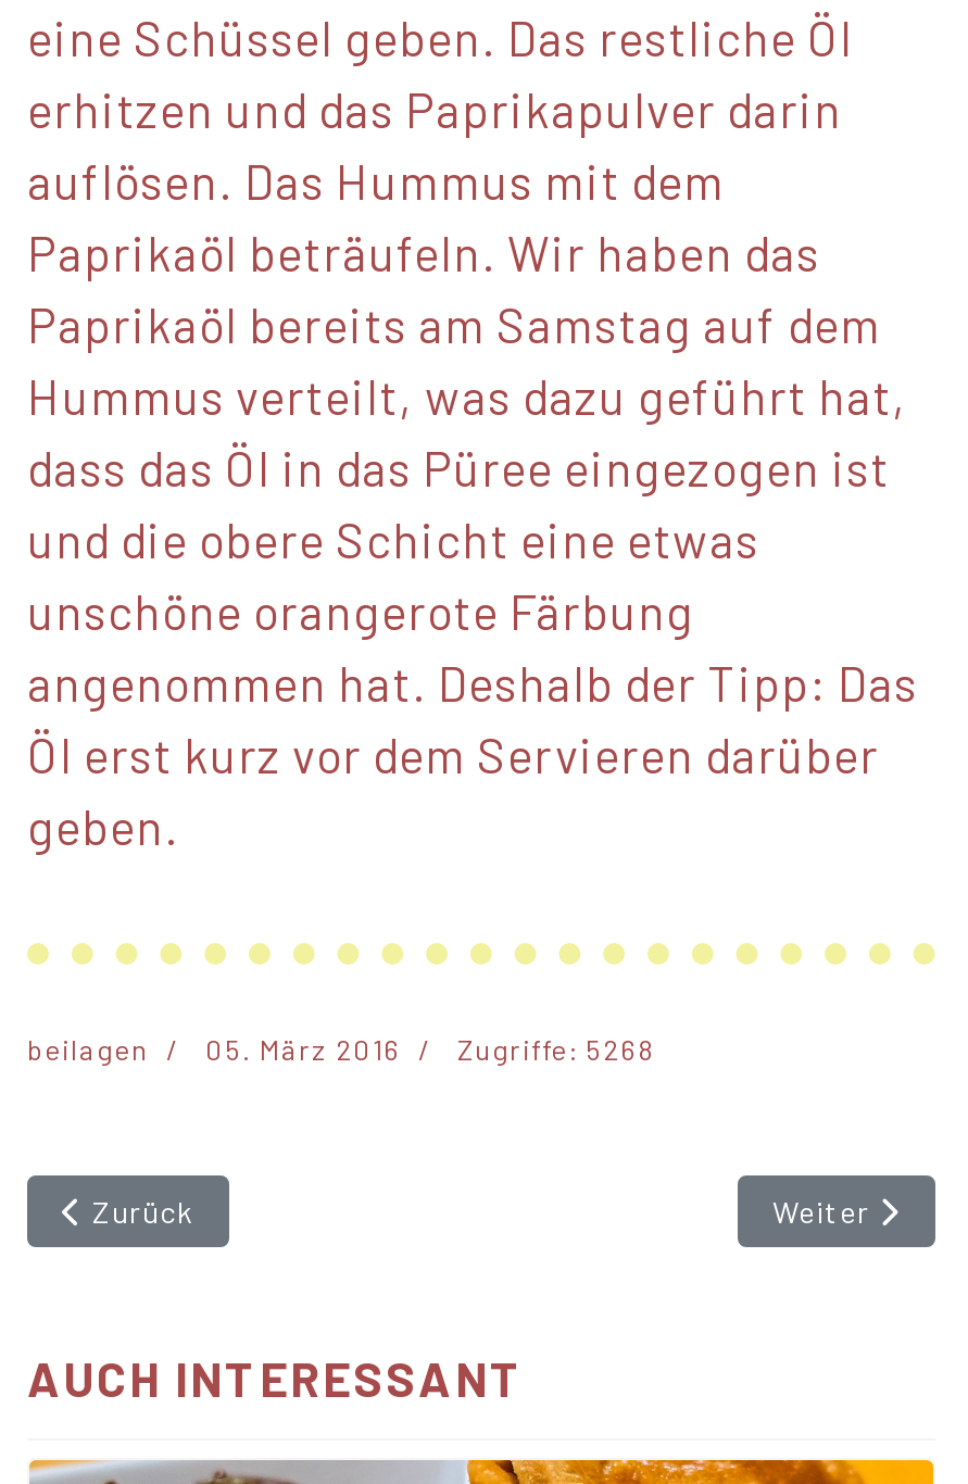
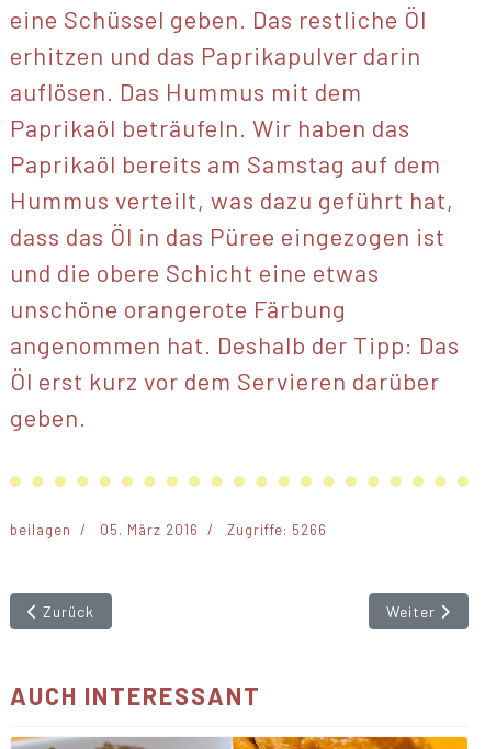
- beilagen 05. März 2016 Zugriffe: 5268
+ beilagen 05. März 2016 Zugriffe: 5266
